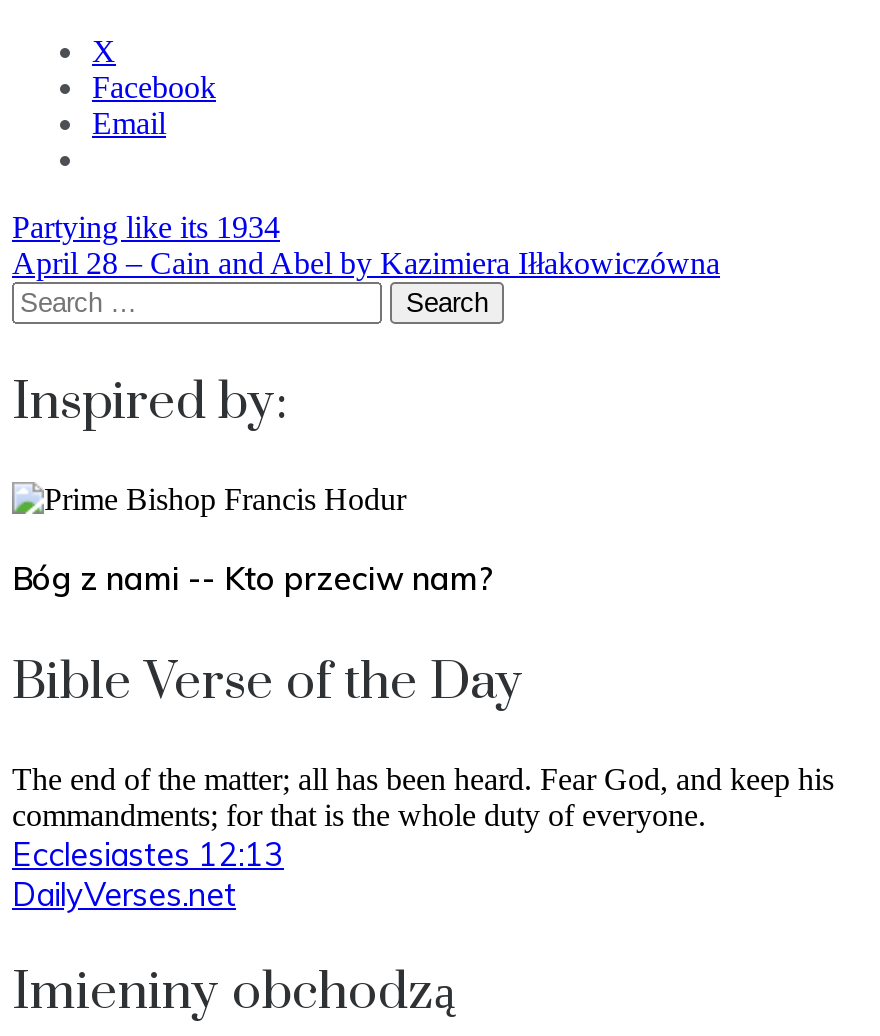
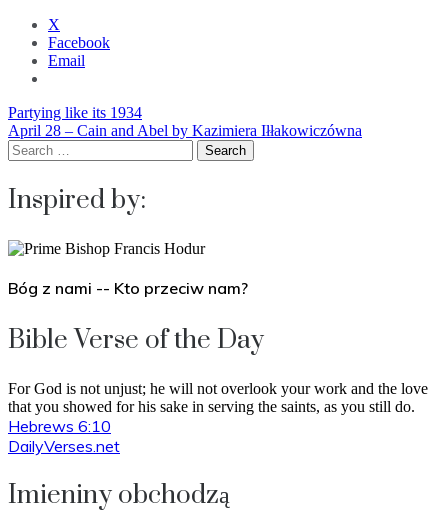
- The end of the matter; all has been heard. Fear God, and keep his
- commandments; for that is the whole duty of everyone.
- Ecclesiastes 12:13
+ For God is not unjust; he will not overlook your work and the love
+ that you showed for his sake in serving the saints, as you still do.
+ Hebrews 6:10
